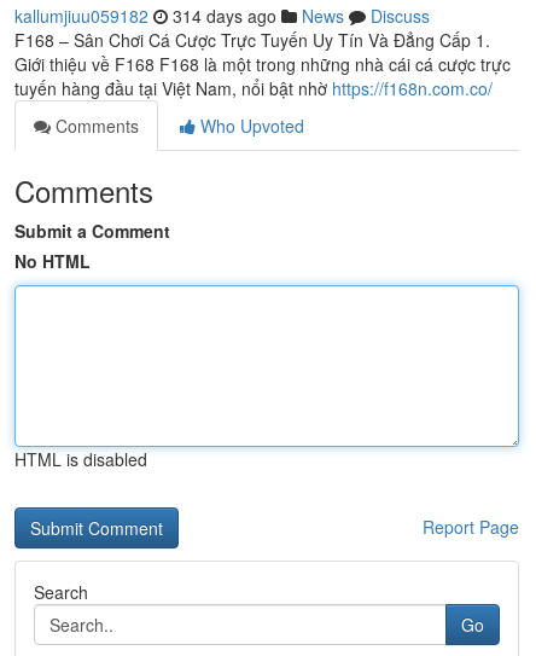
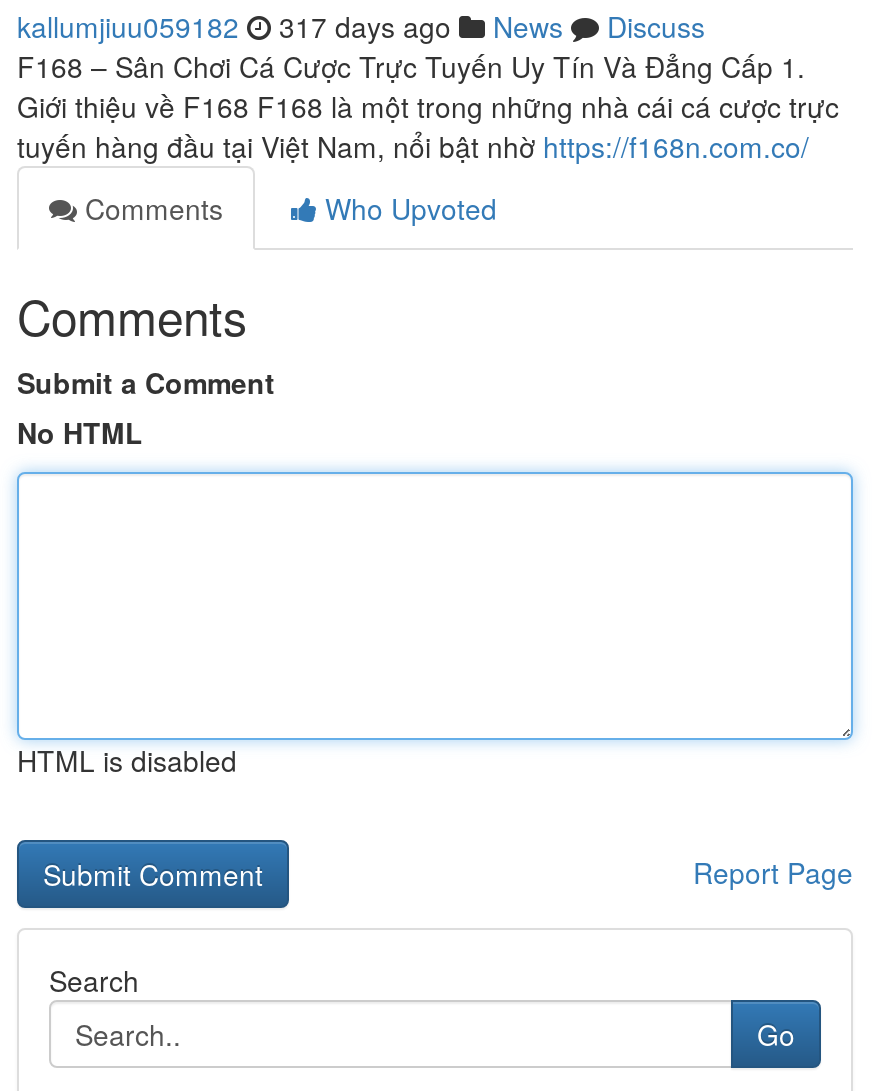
- kallumjiuu059182 314 days ago News Discuss
+ kallumjiuu059182 317 days ago News Discuss
